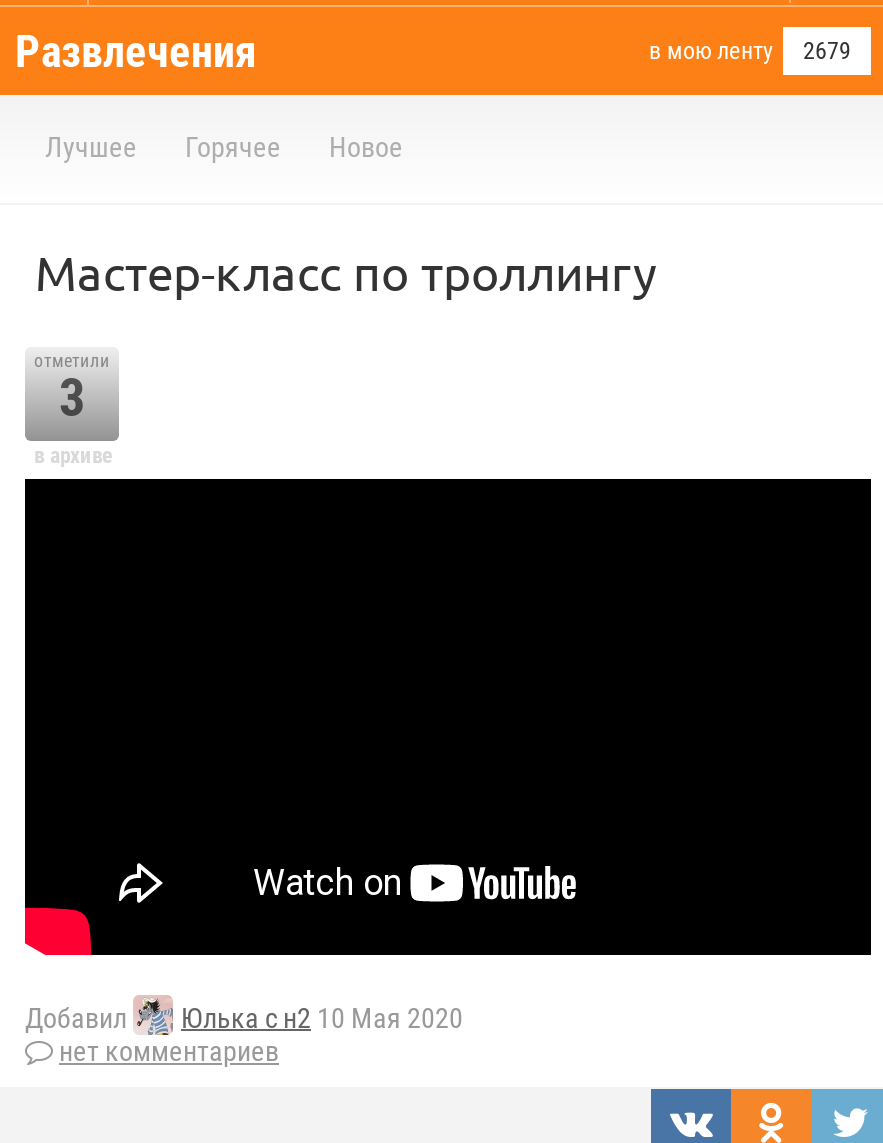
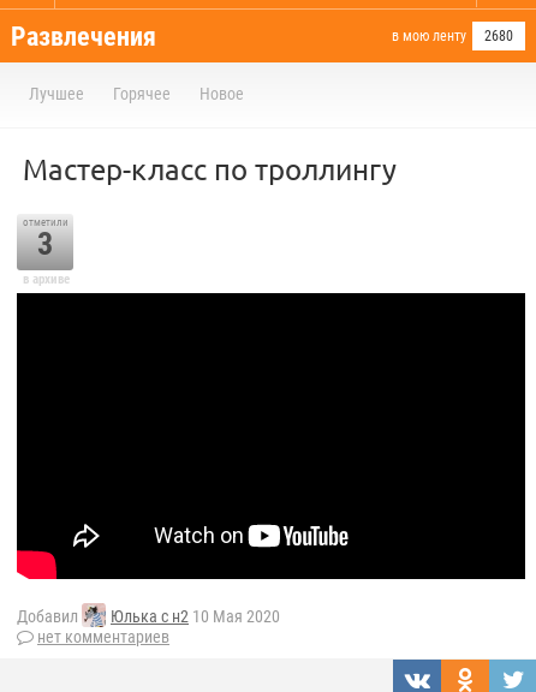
- в мою ленту 2679
+ в мою ленту 2680
